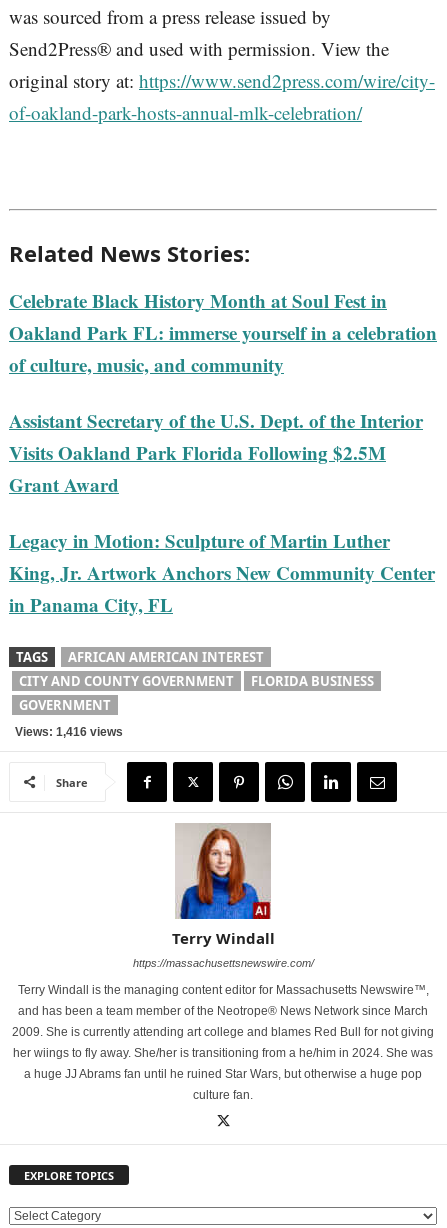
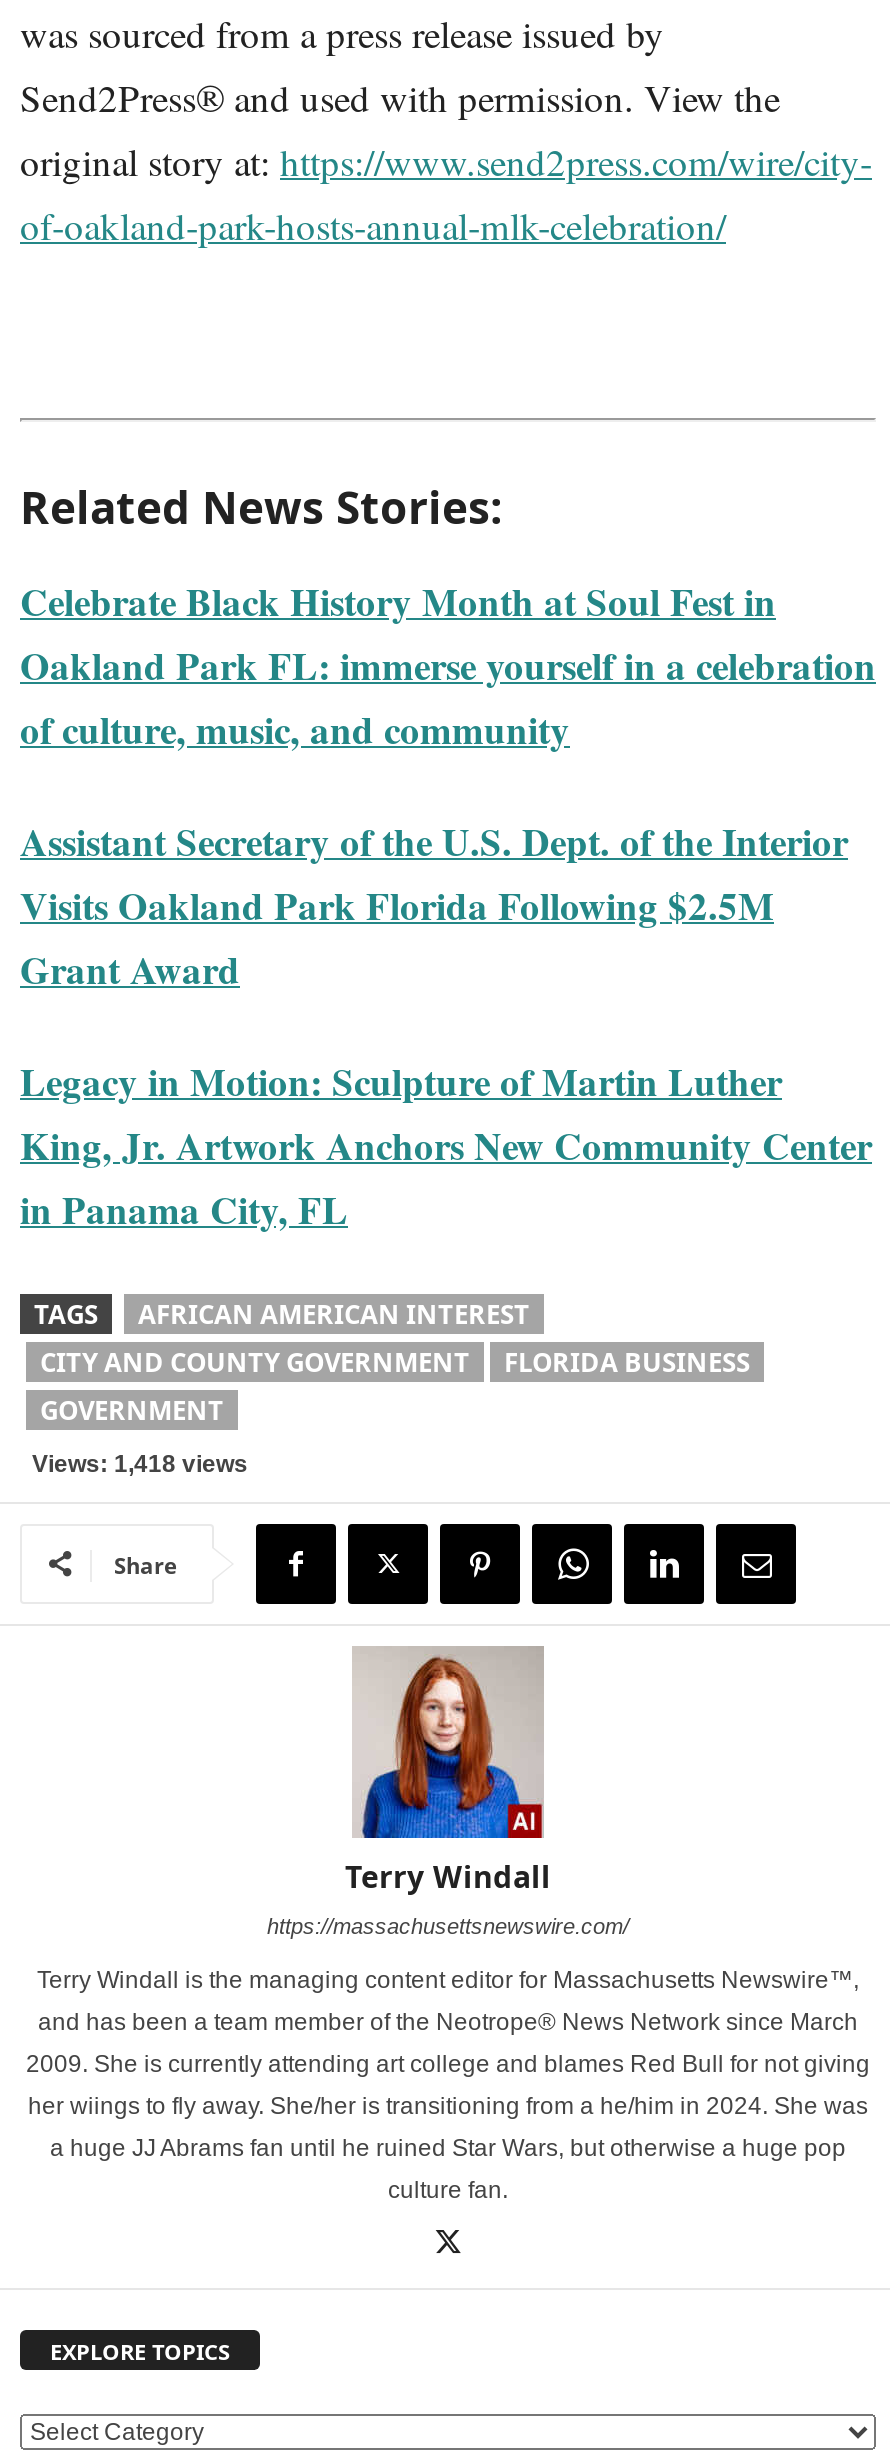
- Views: 1,416 views
+ Views: 1,418 views
